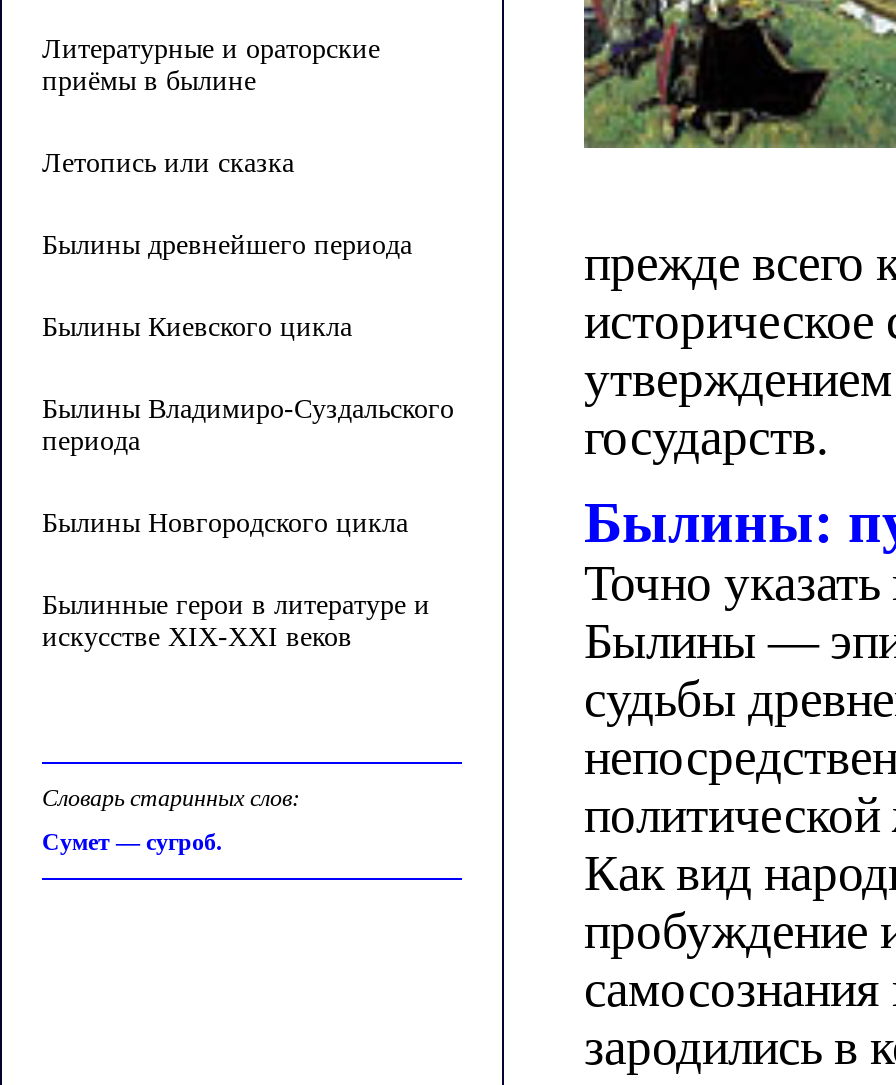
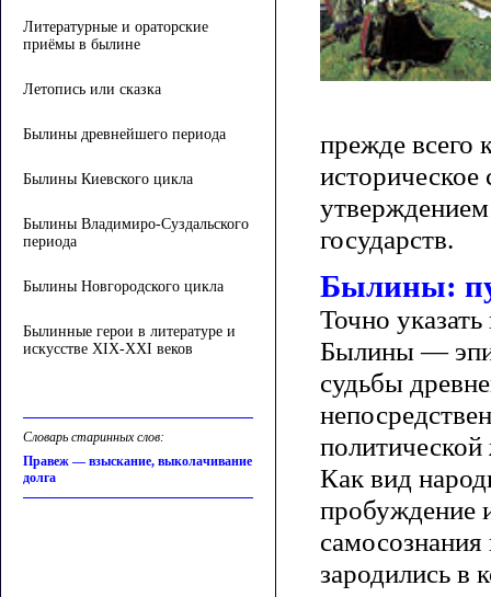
- Сумет — сугроб.
+ Правеж — взыскание, выколачивание
+ долга
